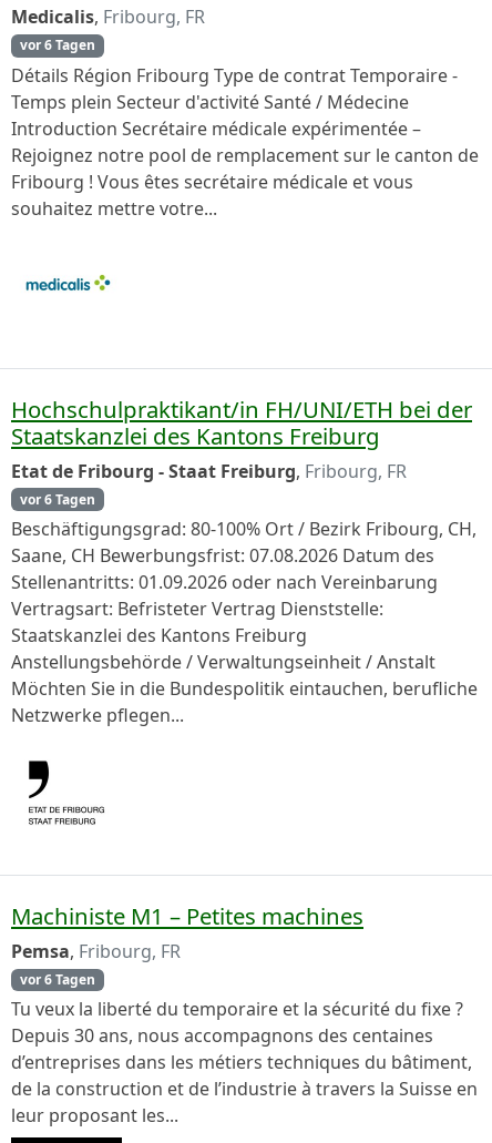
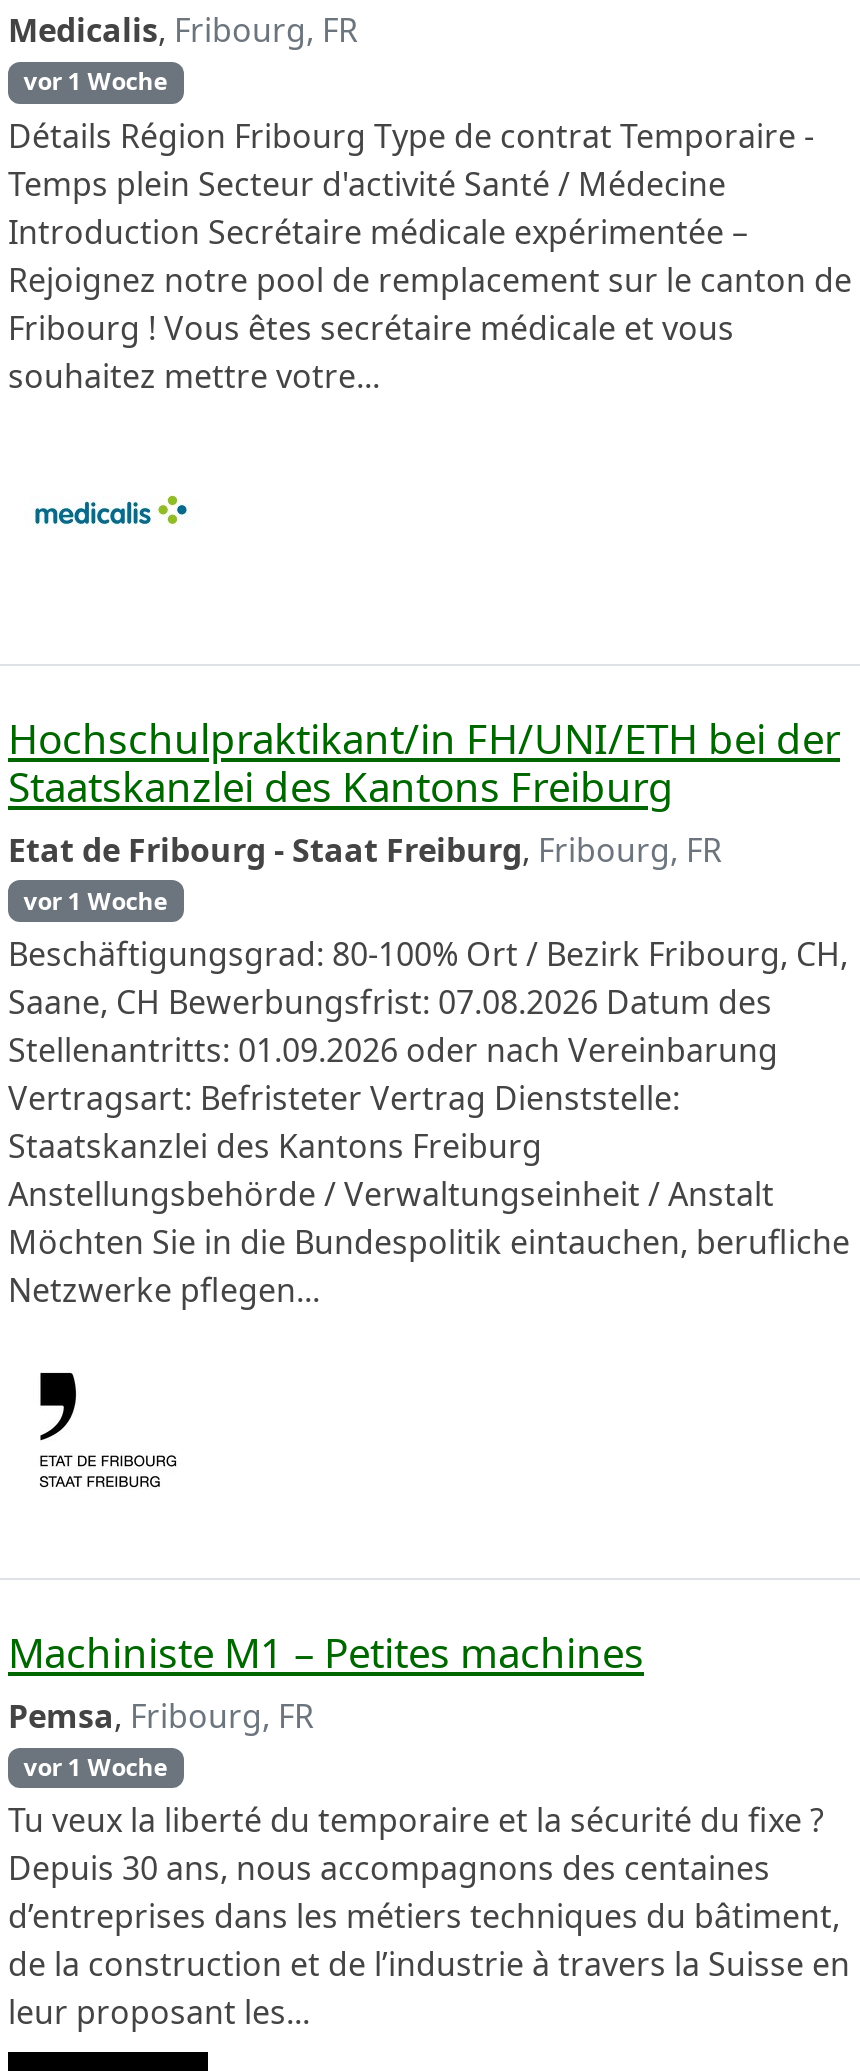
- vor 6 Tagen
+ vor 1 Woche

- vor 6 Tagen
+ vor 1 Woche

- vor 6 Tagen
+ vor 1 Woche
